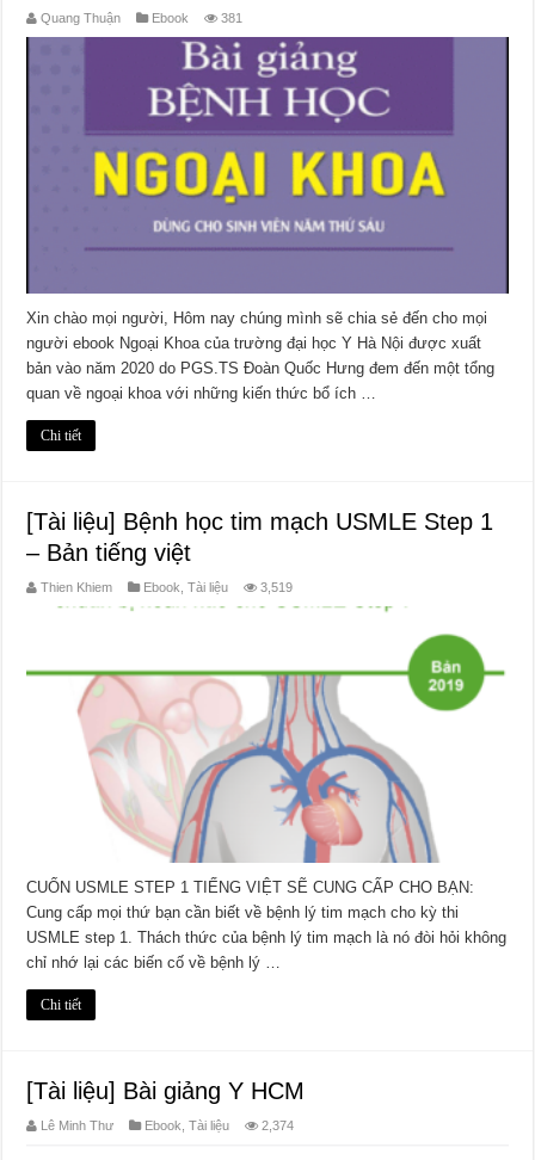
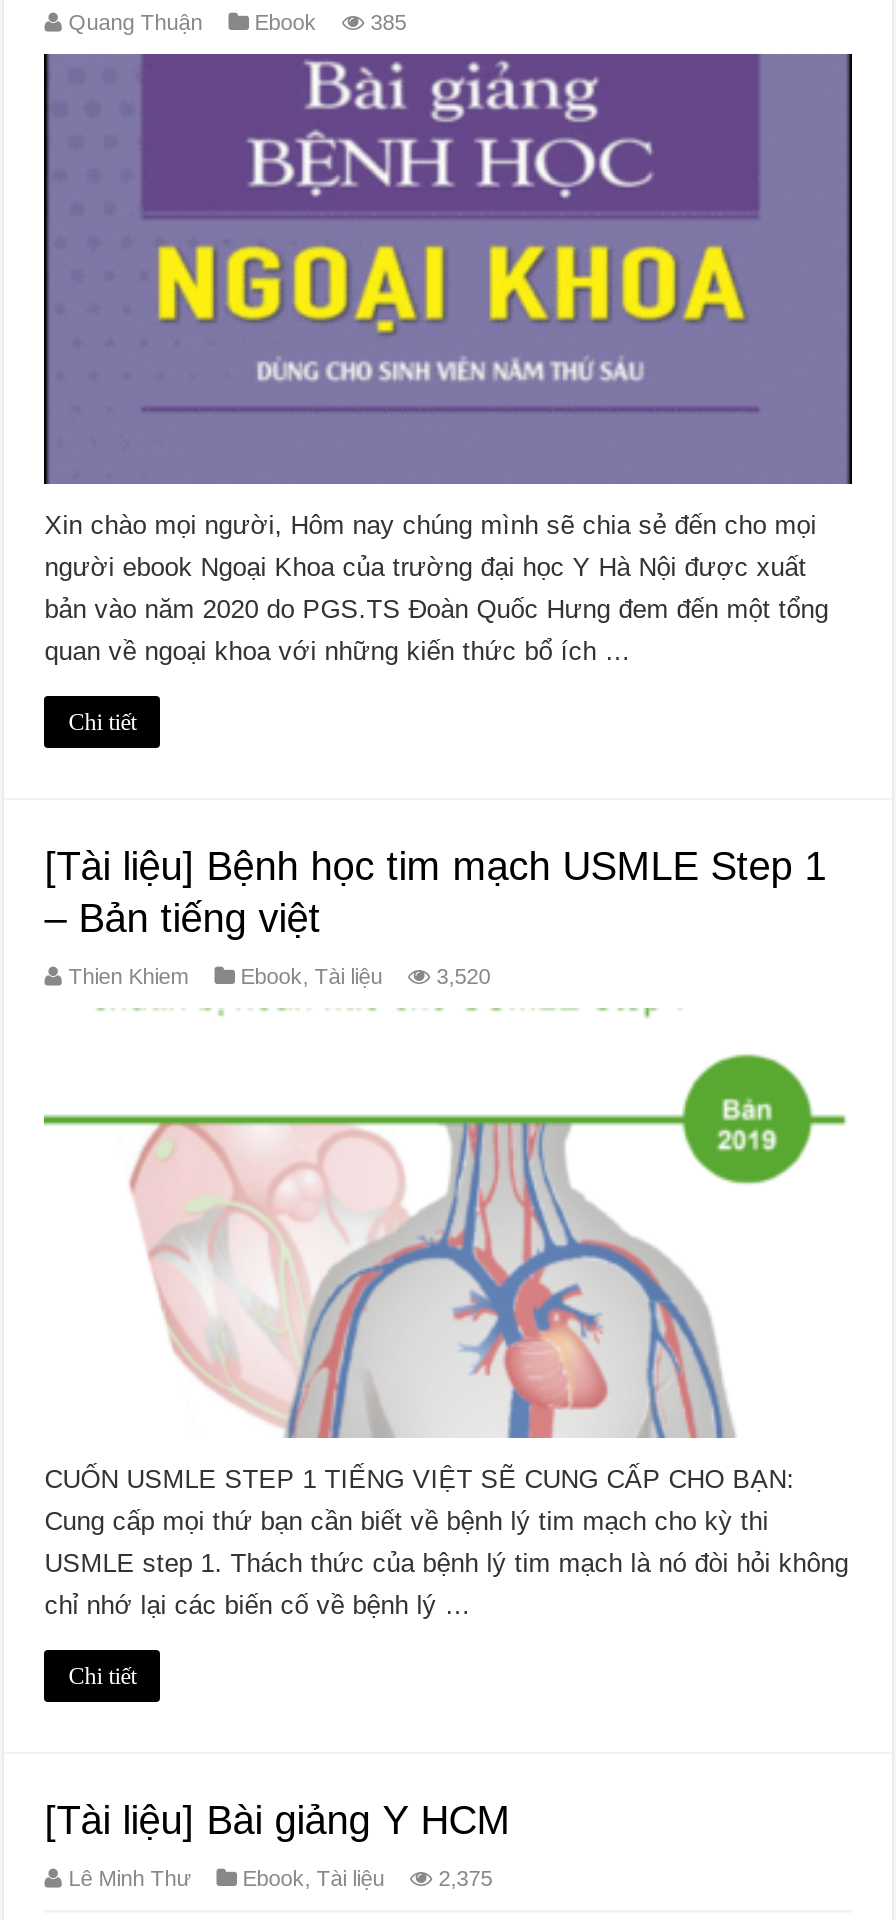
- 381
+ 385

- 3,519
+ 3,520

- 2,374
+ 2,375
